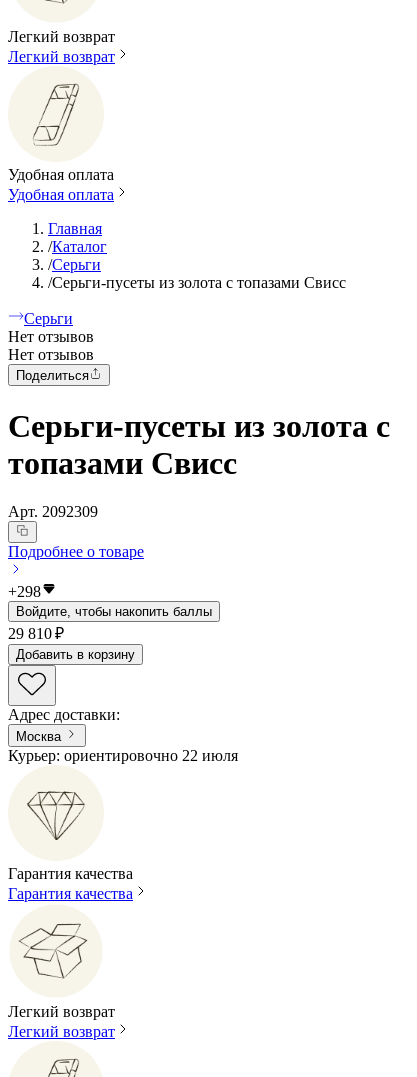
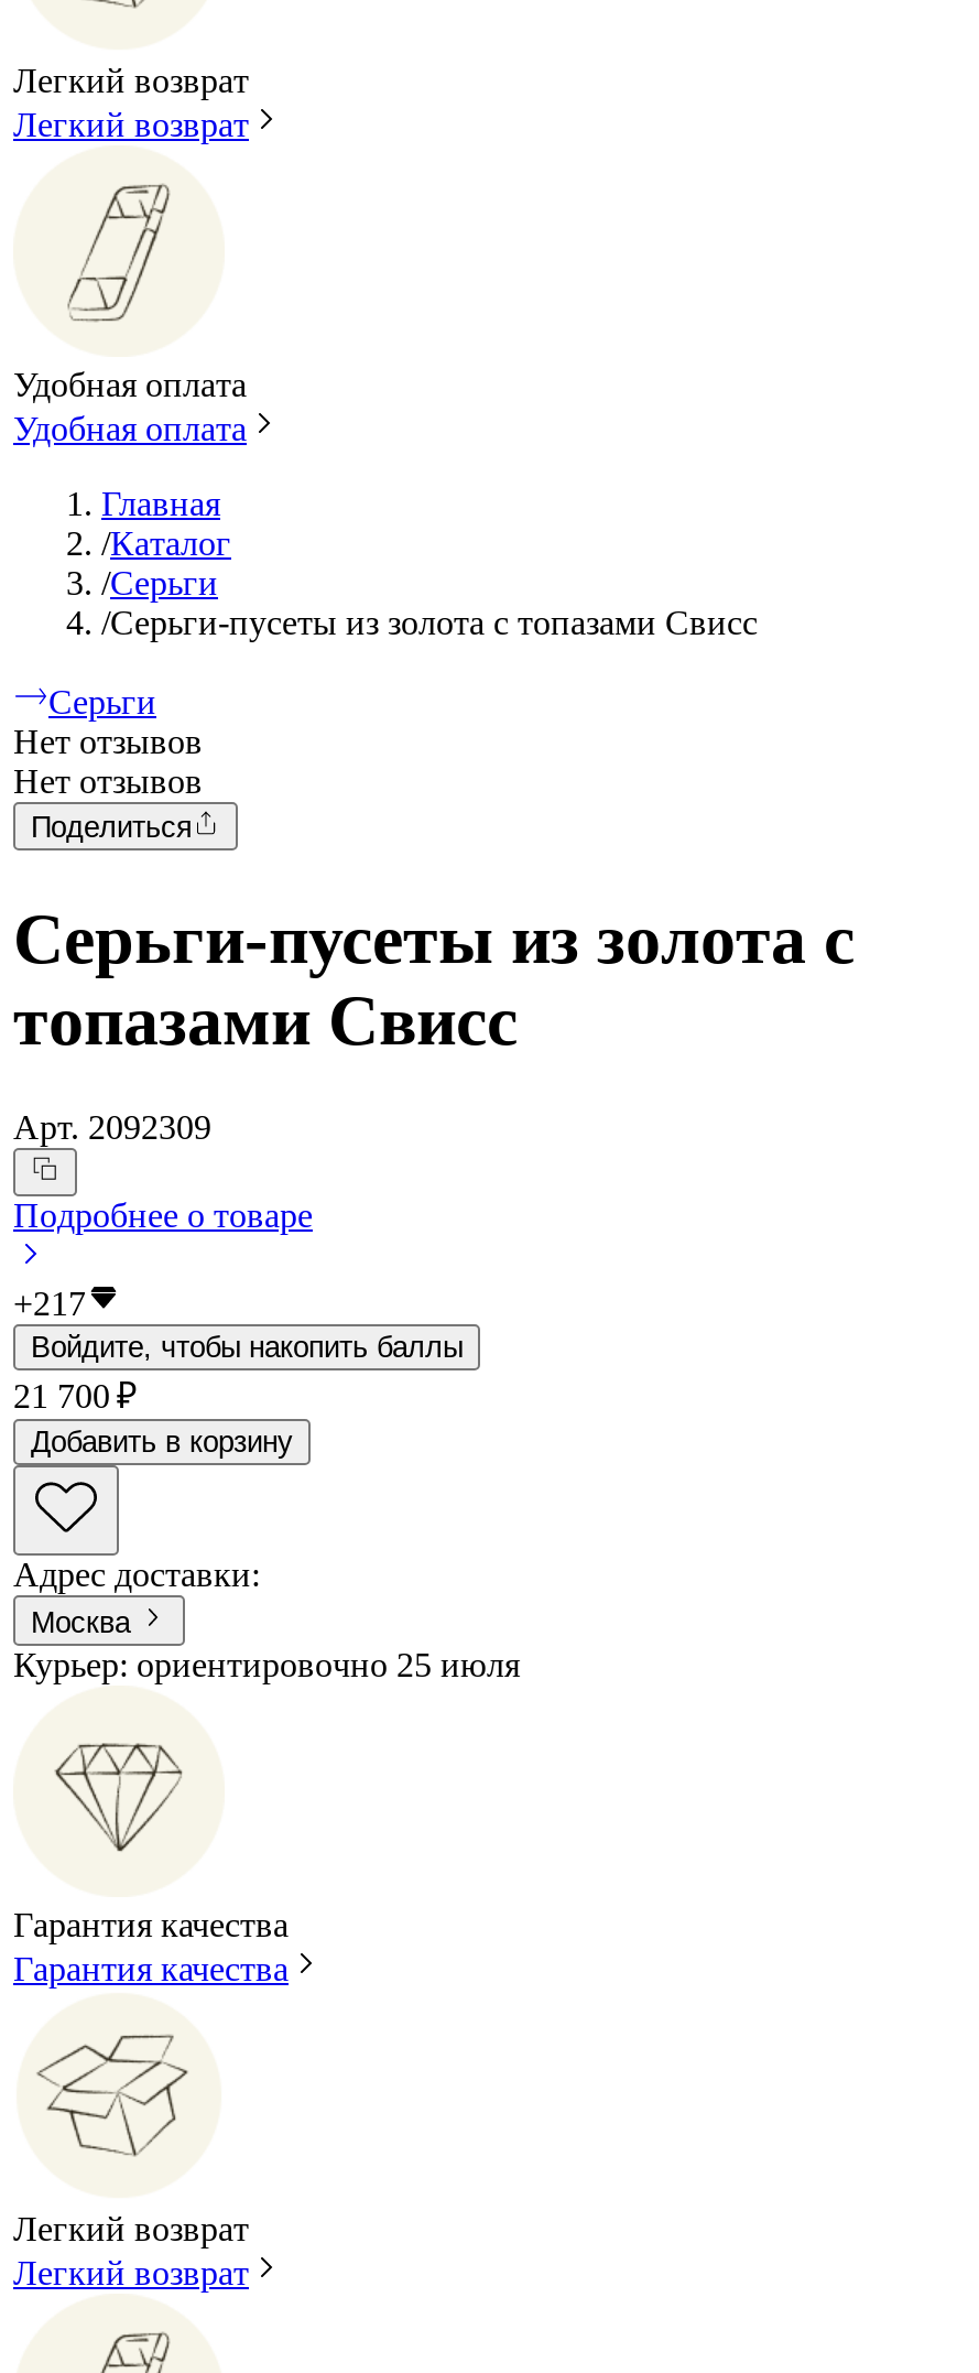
- +298
+ +217

- 29 810 ₽
+ 21 700 ₽

- Курьер: ориентировочно 22 июля
+ Курьер: ориентировочно 25 июля
